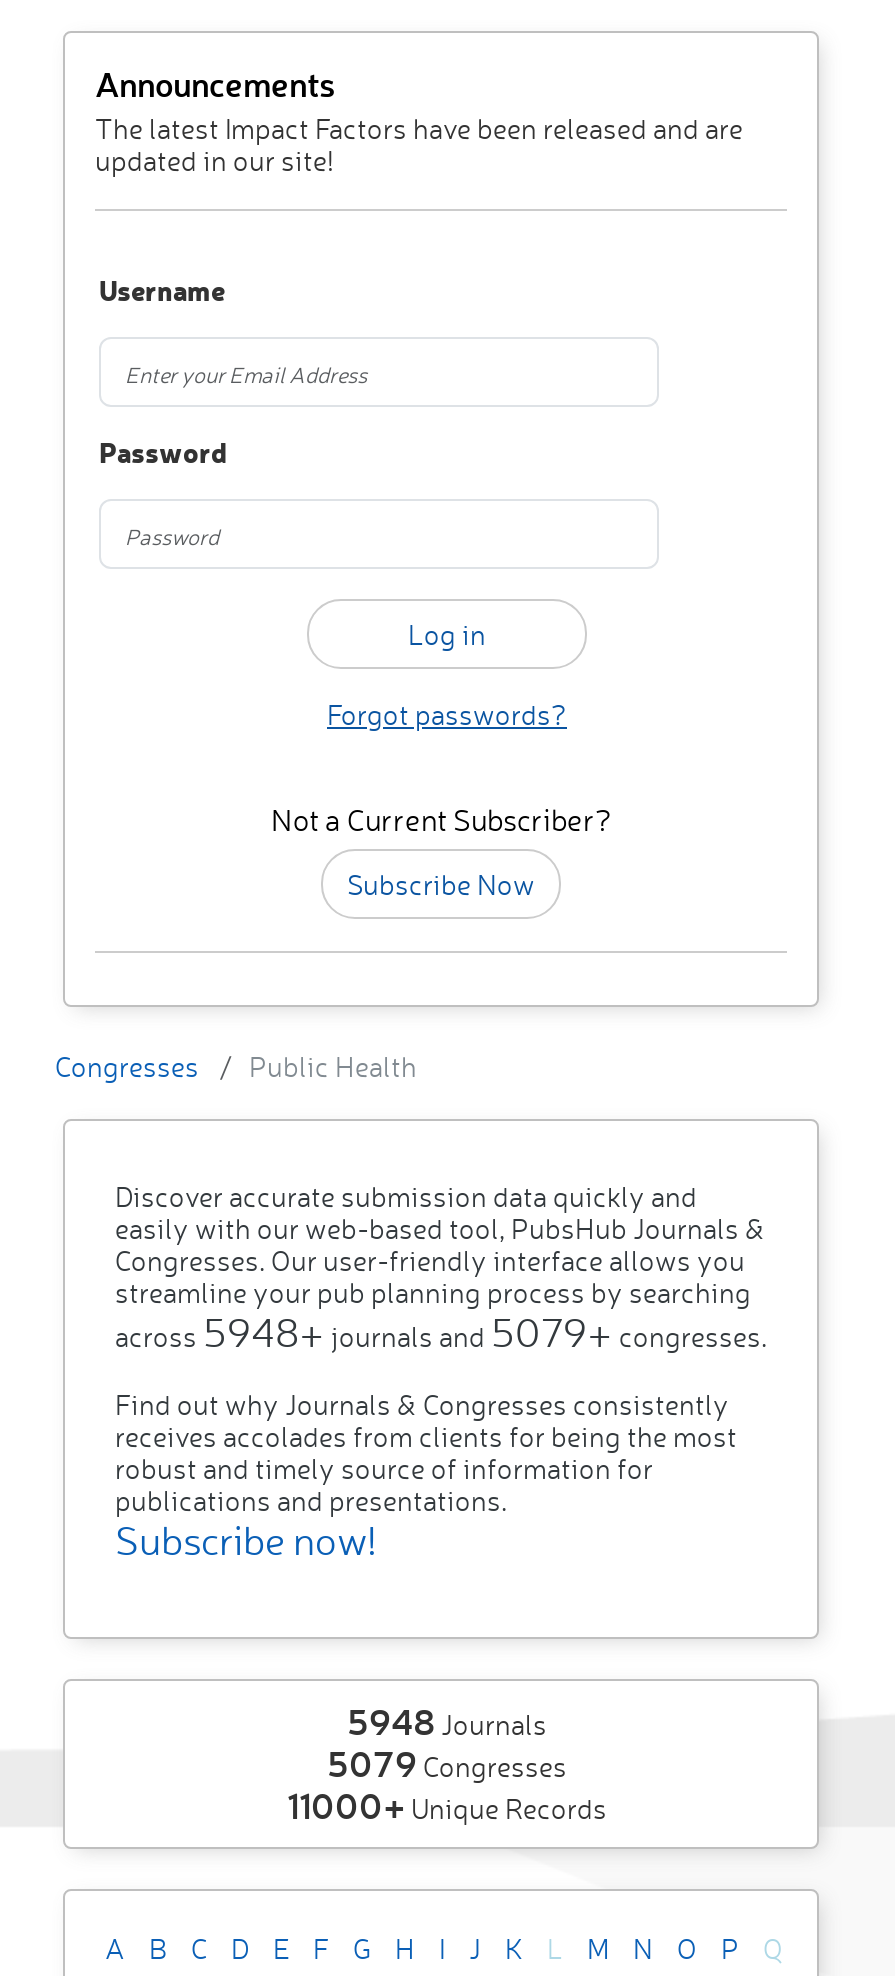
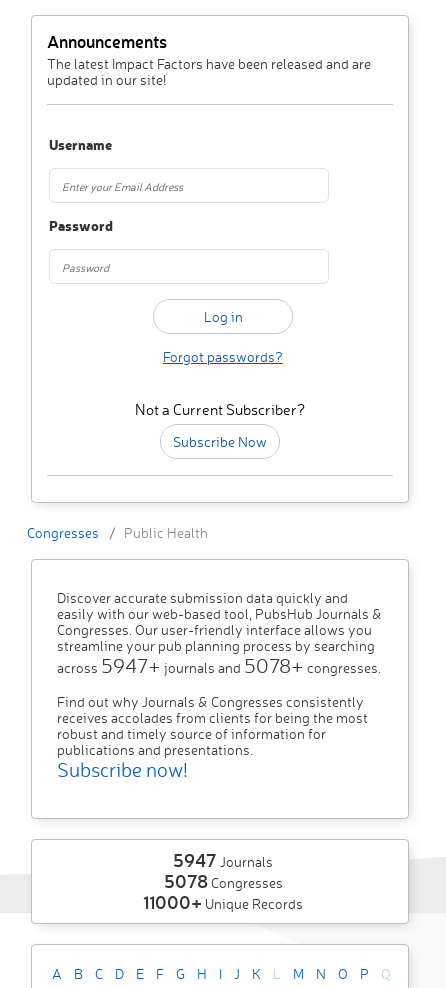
- across 5948+ journals and5079+congresses.
+ across 5947+ journals and5078+congresses.

- 5948Journals
+ 5947Journals

- 5079 Congresses
+ 5078 Congresses
